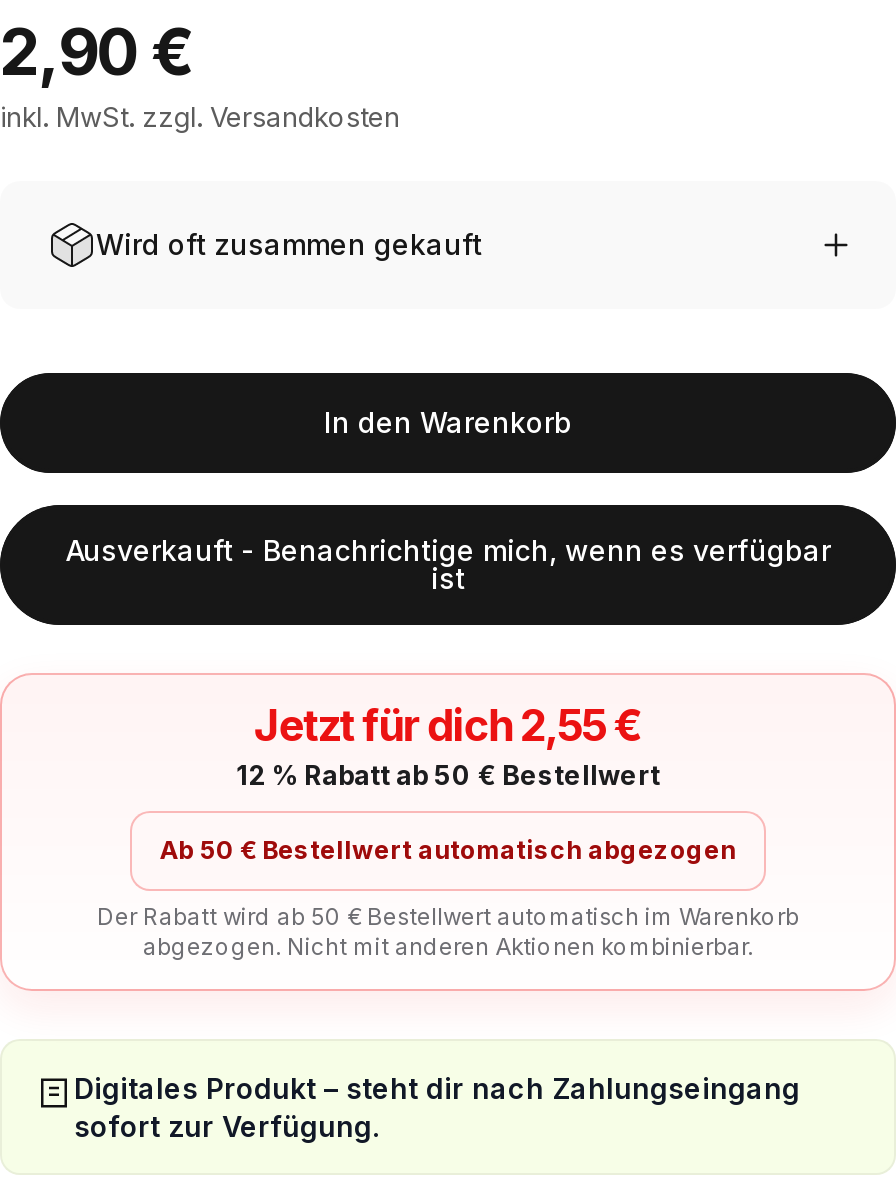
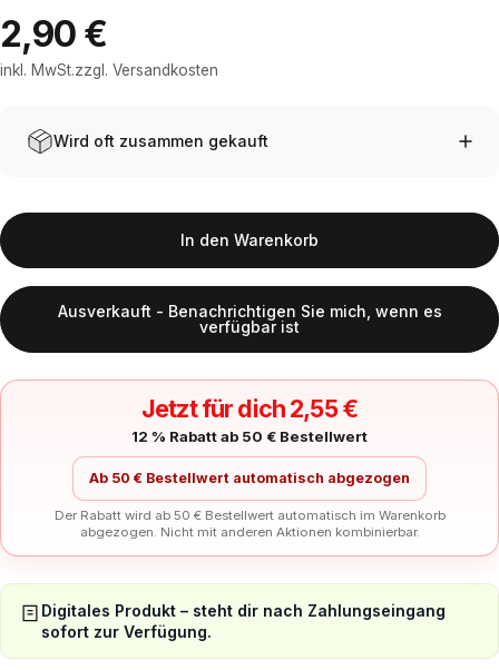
- Ausverkauft - Benachrichtige mich, wenn es verfügbar
- ist
+ Ausverkauft - Benachrichtigen Sie mich, wenn es
+ verfügbar ist
